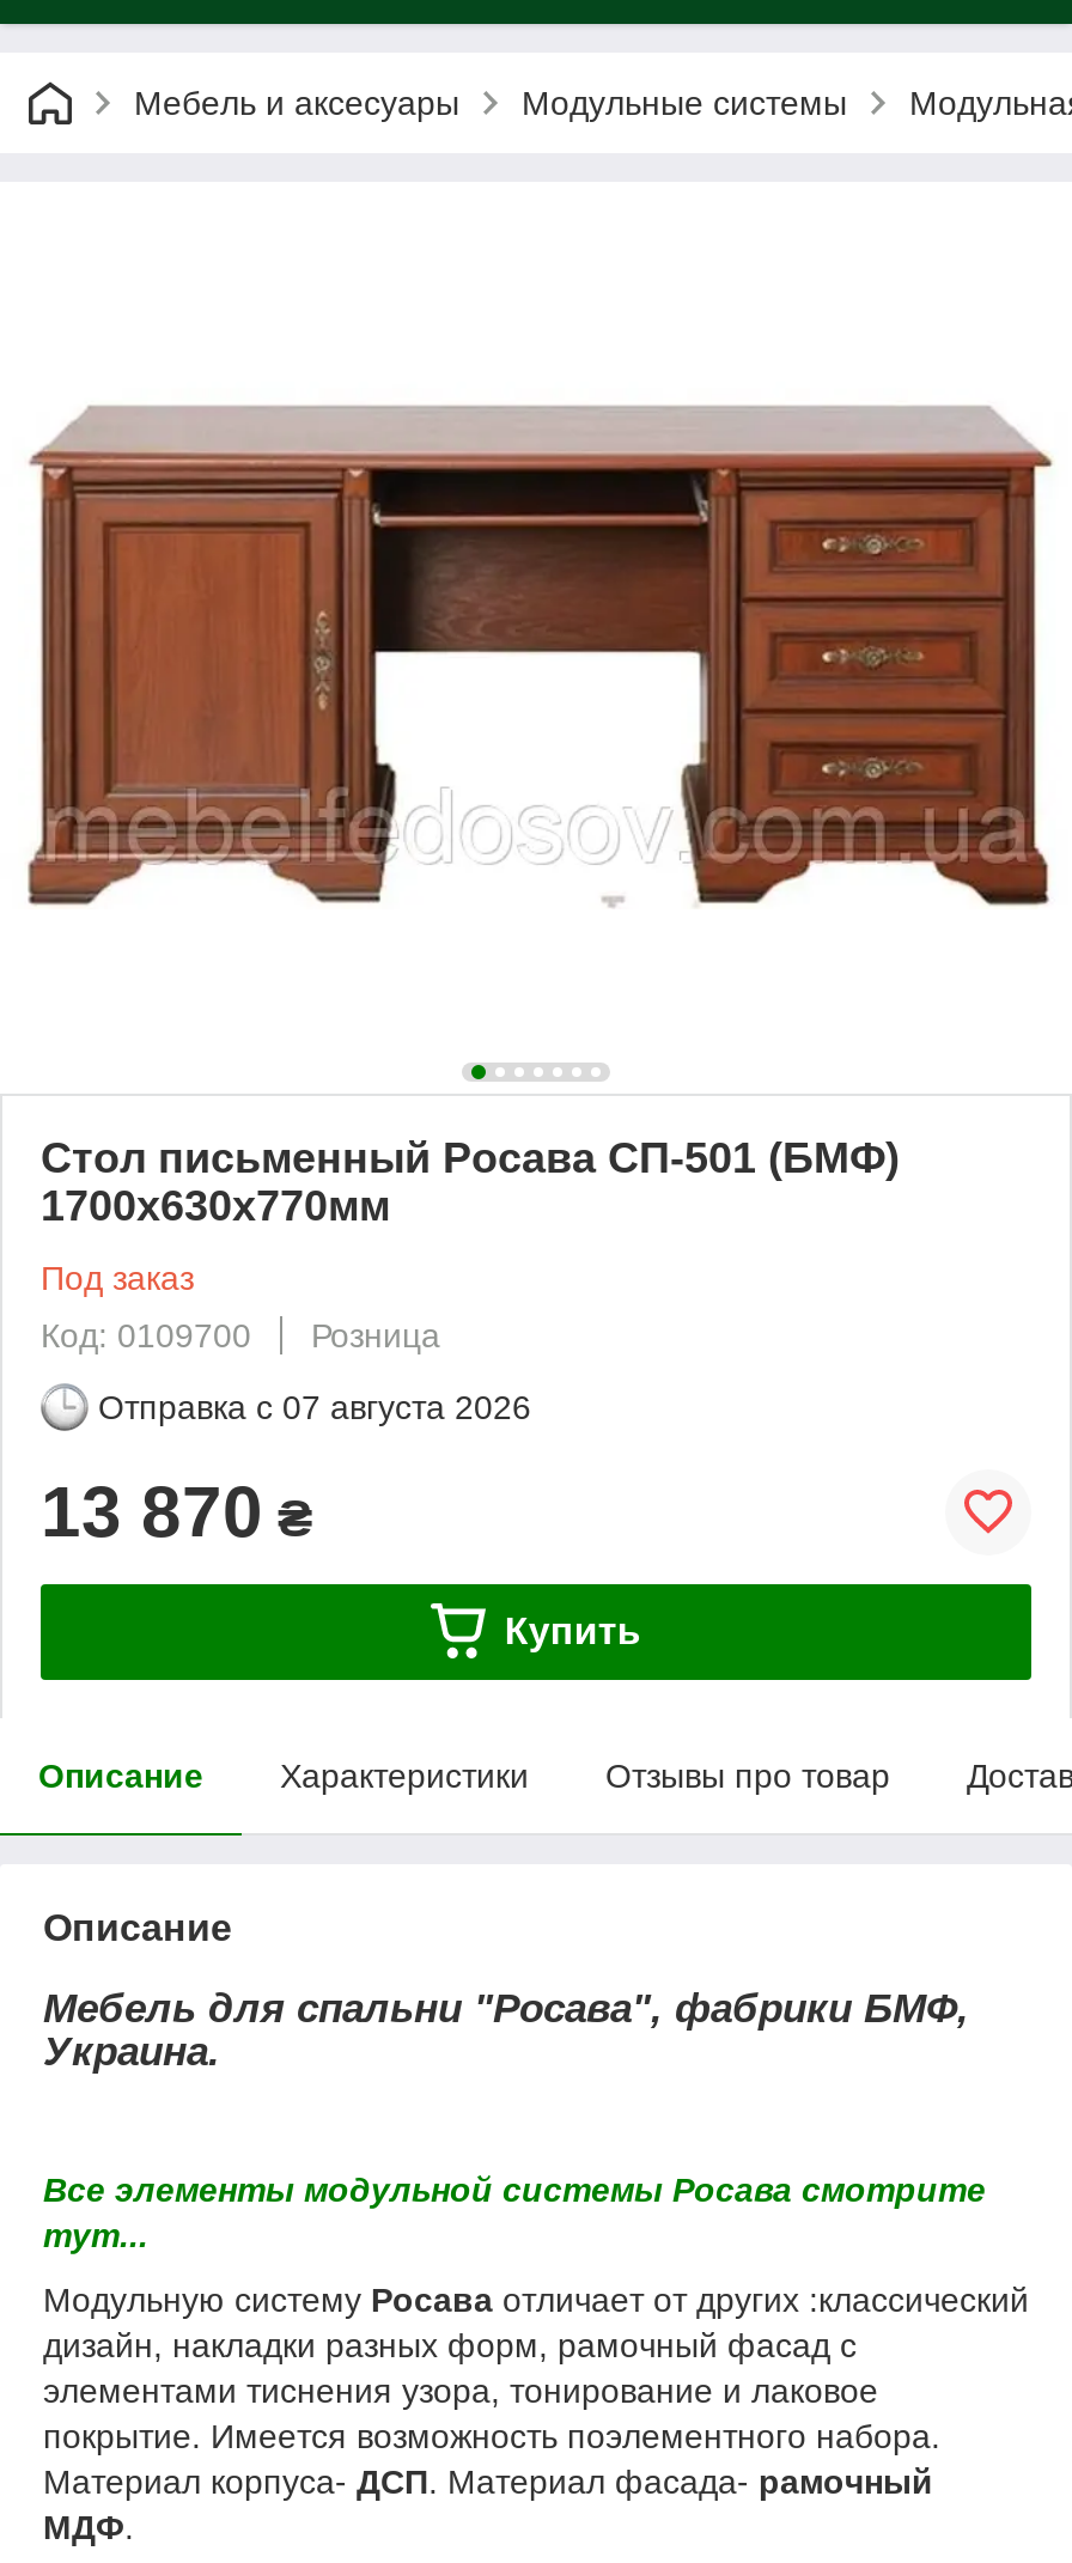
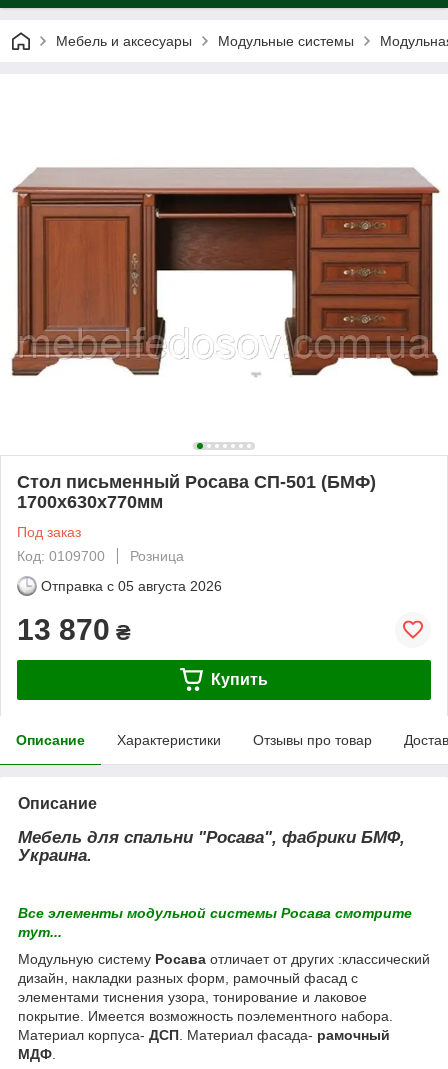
- Отправка с 07 августа 2026
+ Отправка с 05 августа 2026
